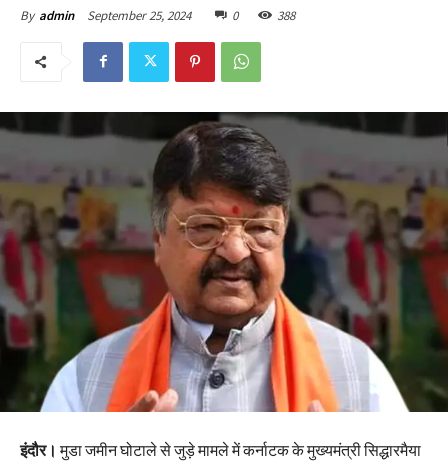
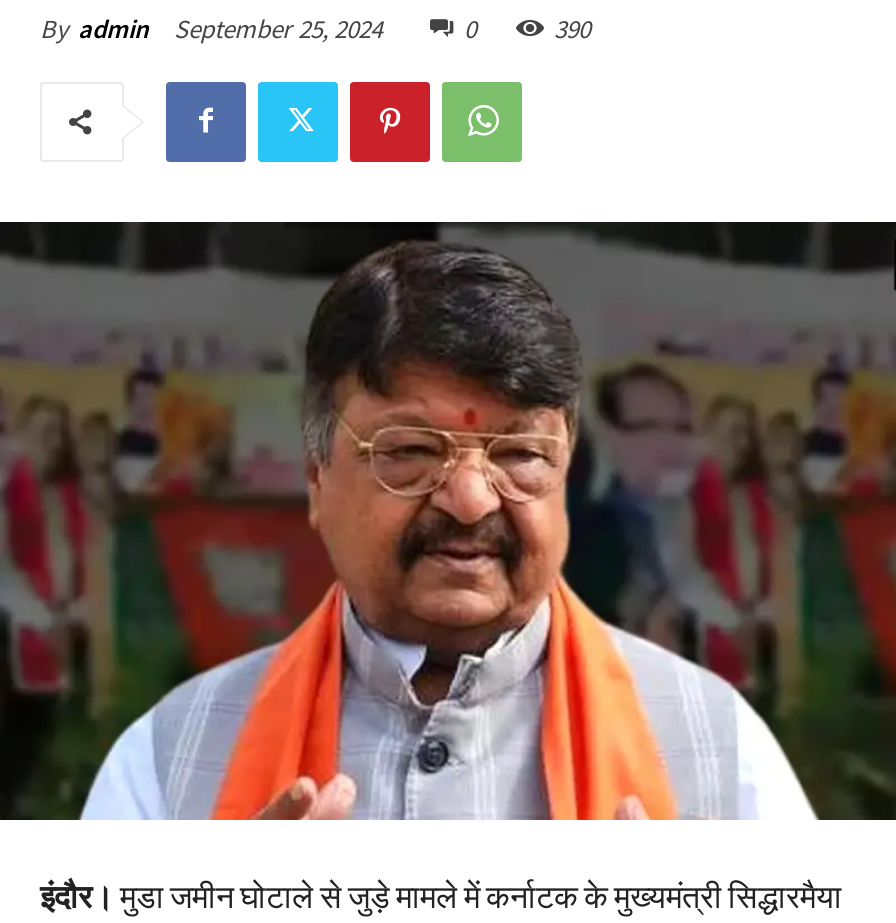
- 388
+ 390
